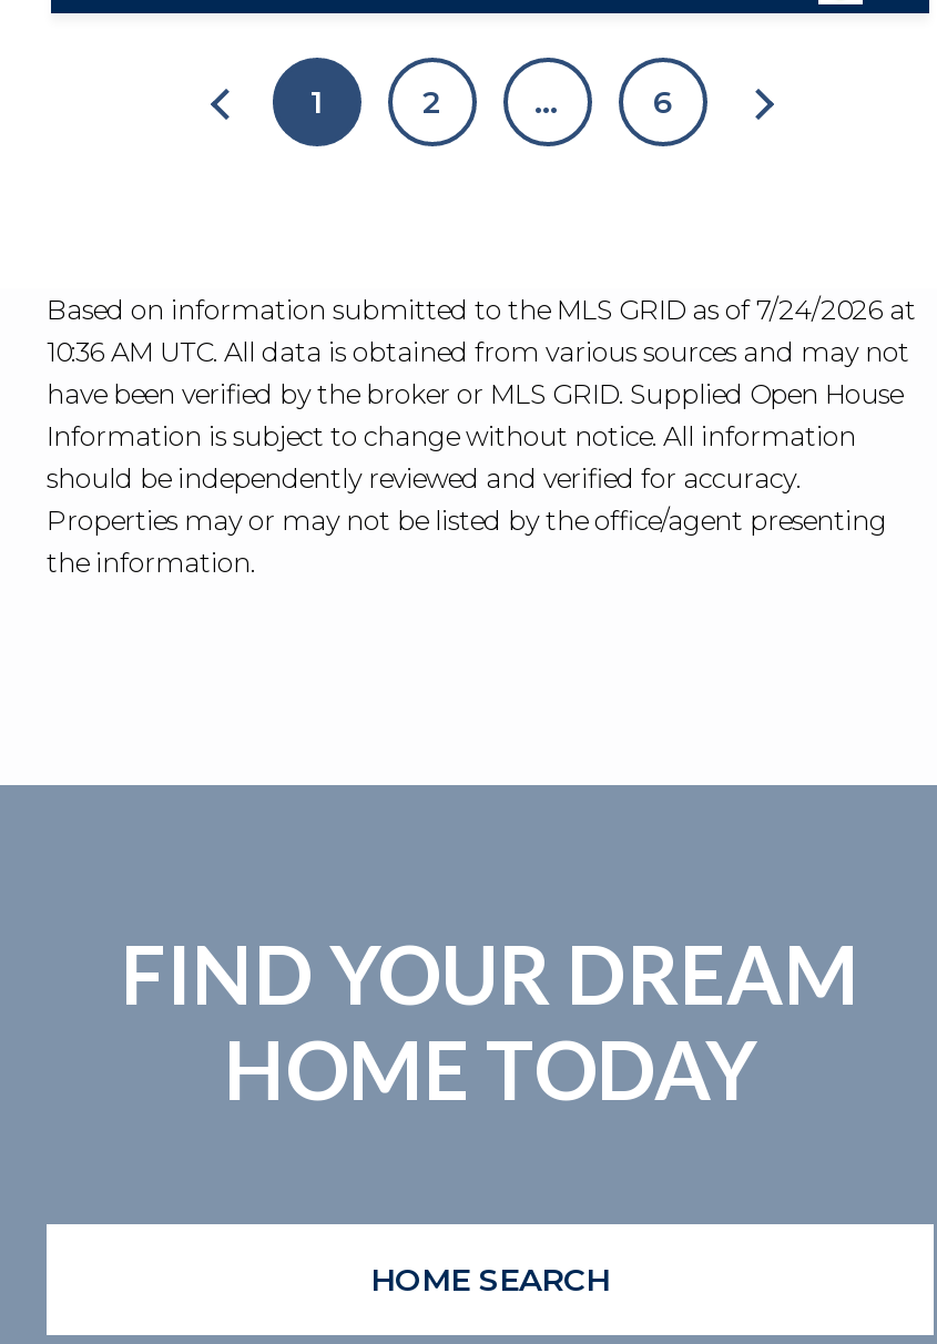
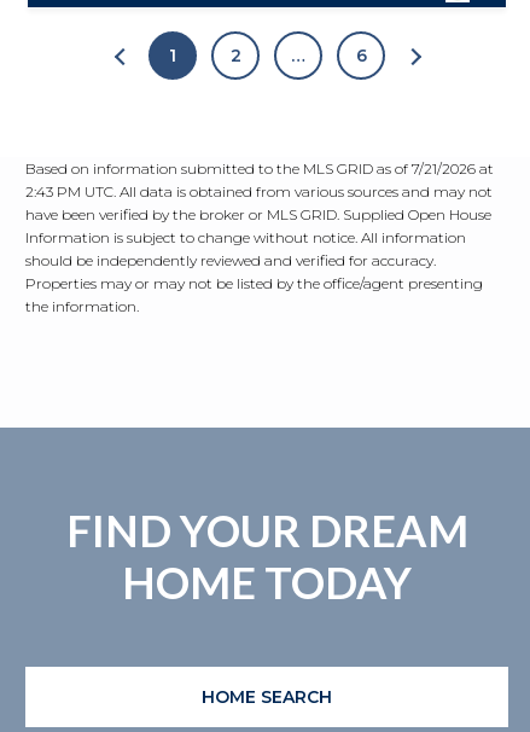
- Based on information submitted to the MLS GRID as of 7/24/2026 at
+ Based on information submitted to the MLS GRID as of 7/21/2026 at

- 10:36 AM UTC. All data is obtained from various sources and may not
+ 2:43 PM UTC. All data is obtained from various sources and may not
